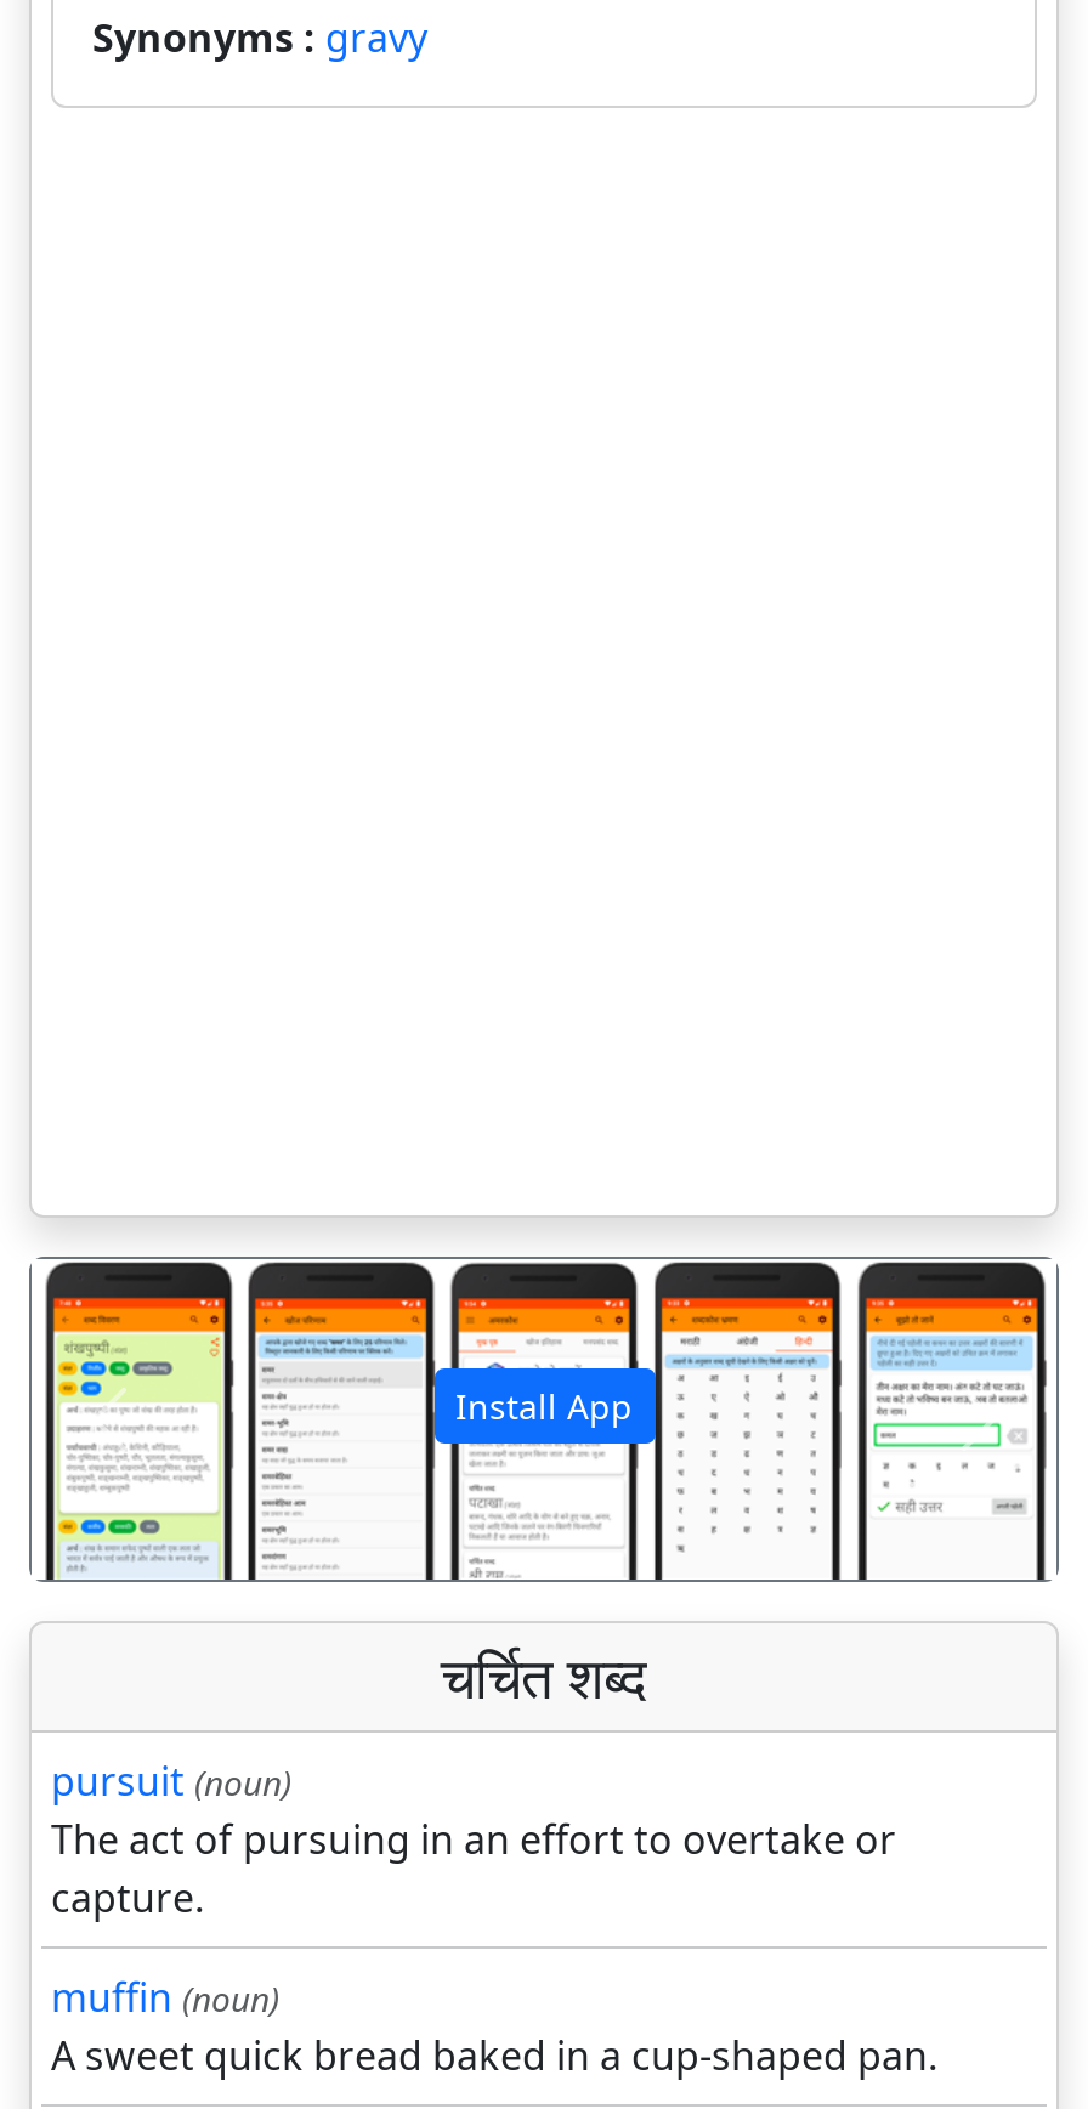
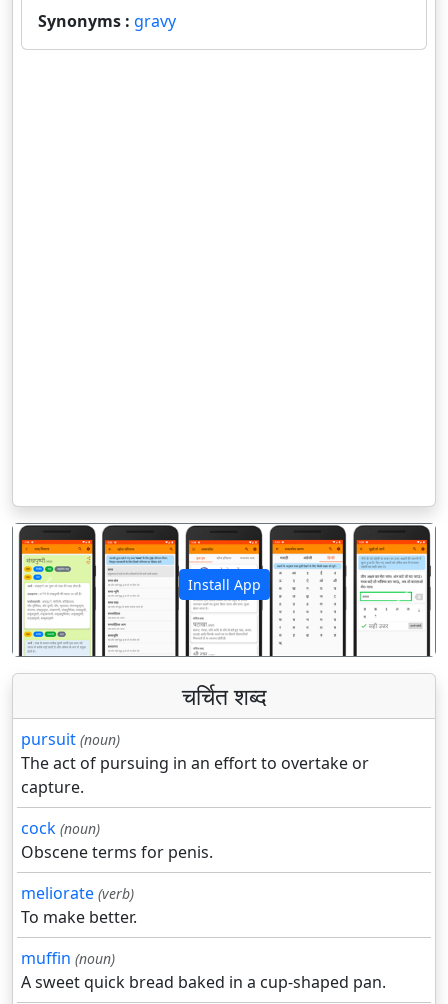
+ cock (noun)
+ Obscene terms for penis.
+ meliorate (verb)
+ To make better.
